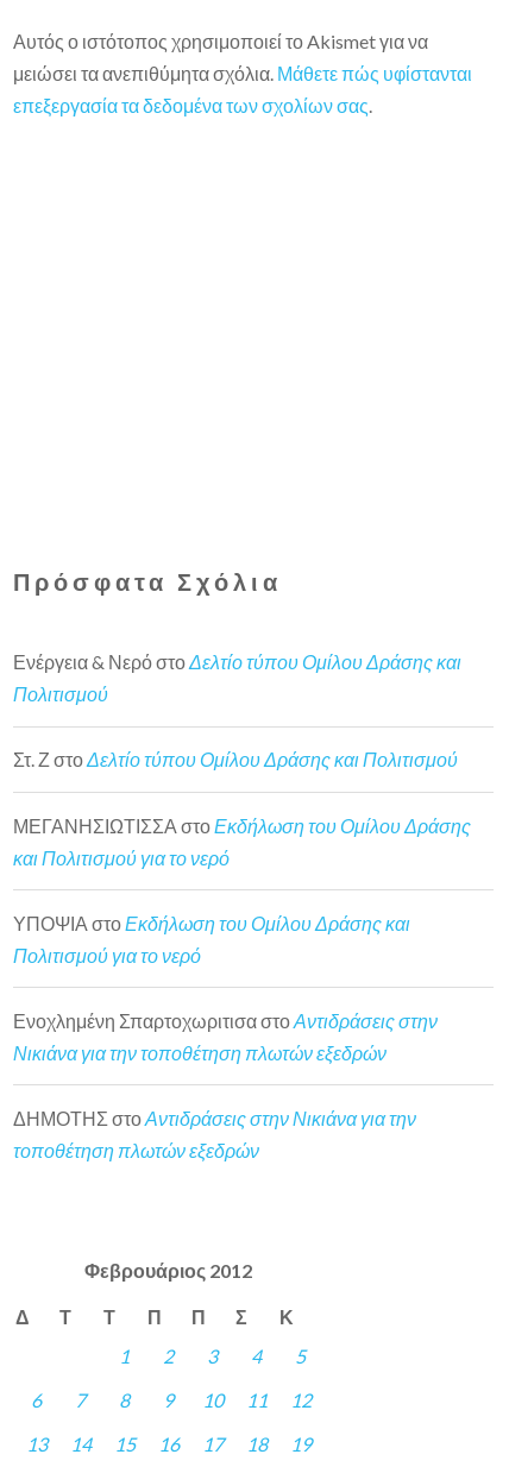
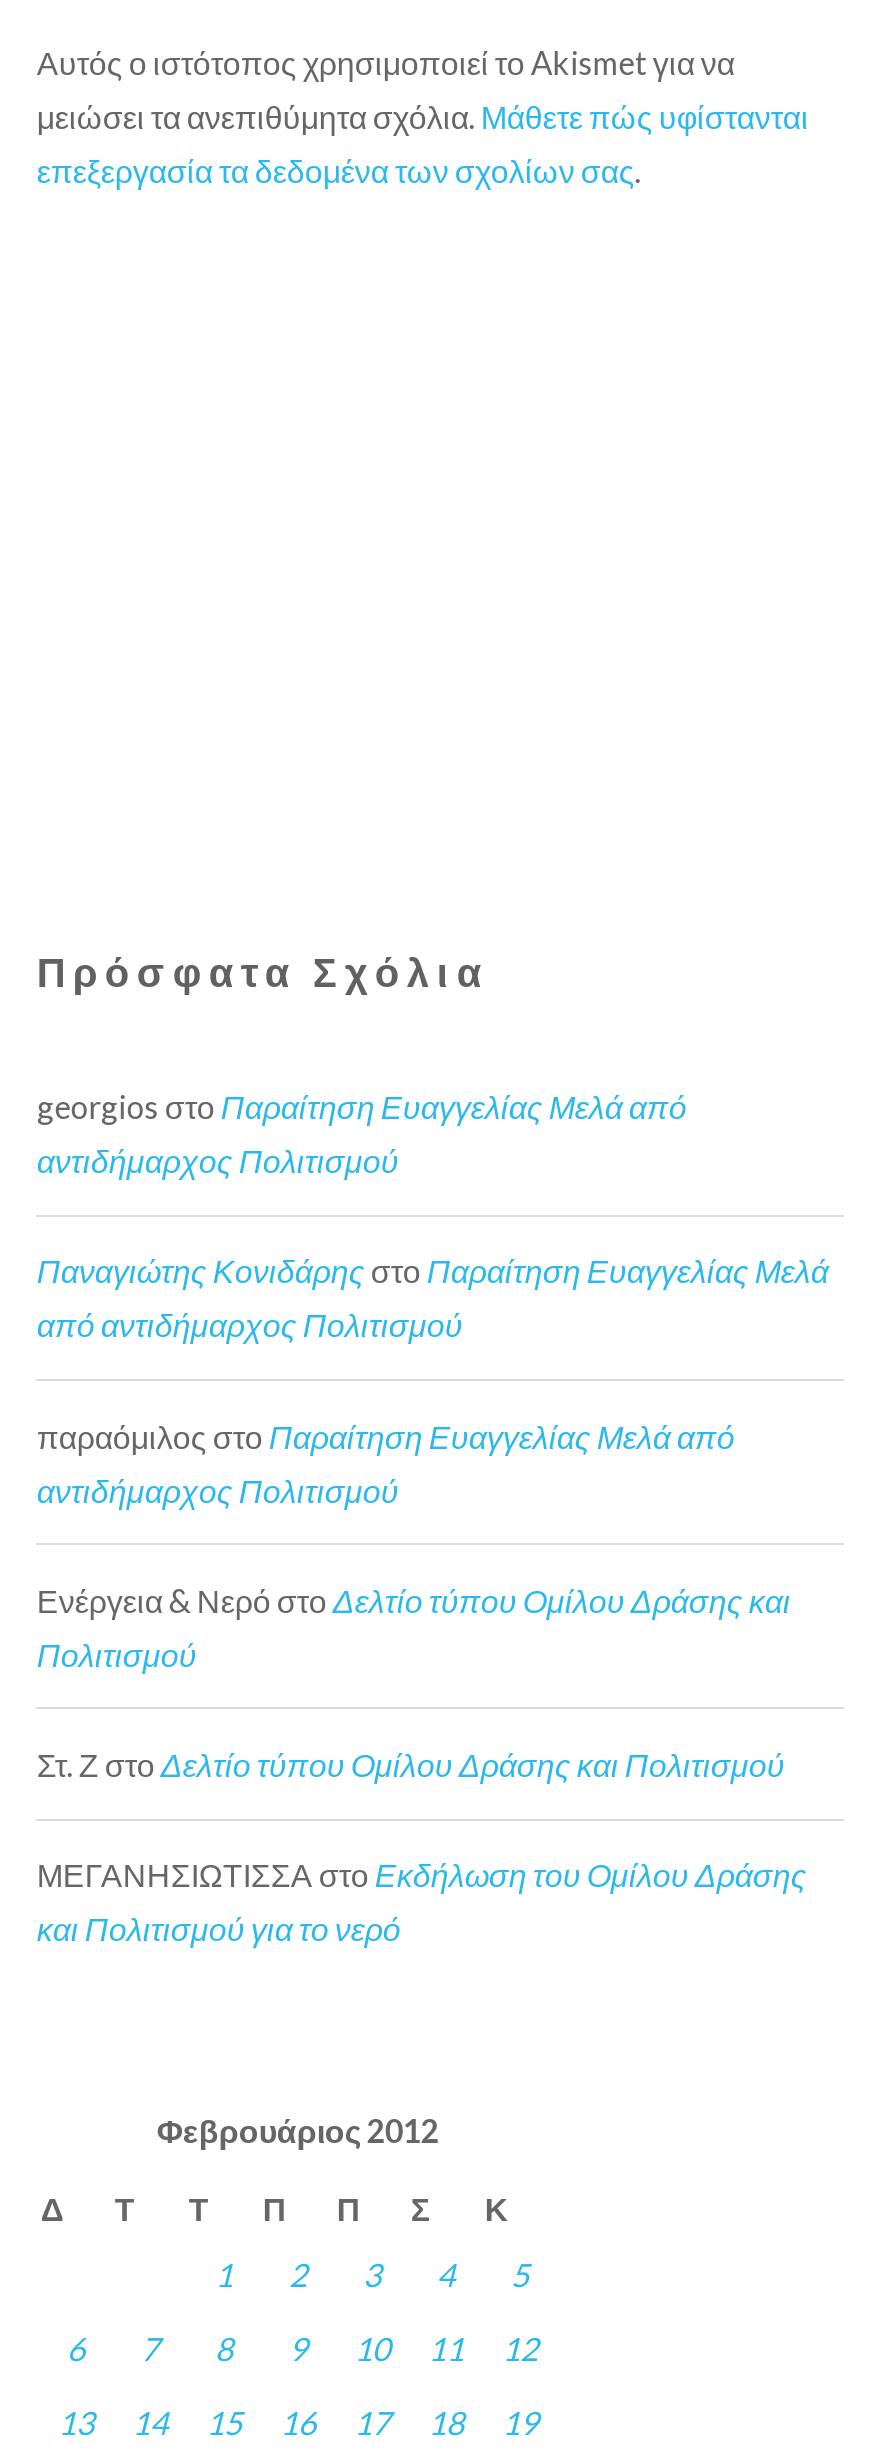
+ georgios στο Παραίτηση Ευαγγελίας Μελά από
+ αντιδήμαρχος Πολιτισμού
+ Παναγιώτης Κονιδάρης στο Παραίτηση Ευαγγελίας Μελά
+ από αντιδήμαρχος Πολιτισμού
+ παραόμιλος στο Παραίτηση Ευαγγελίας Μελά από
+ αντιδήμαρχος Πολιτισμού

moved down: Ενέργεια & Νερό στο Δελτίο τύπου Ομίλου Δράσης και | Πολιτισμού | Στ. Ζ στο Δελτίο τύπου Ομίλου Δράσης και Πολιτισμού | ΜΕΓΑΝΗΣΙΩΤΙΣΣΑ στο Εκδήλωση του Ομίλου Δράσης | και Πολιτισμού για το νερό

- ΥΠΟΨΙΑ στο Εκδήλωση του Ομίλου Δράσης και
- Πολιτισμού για το νερό
- Ενοχλημένη Σπαρτοχωριτισα στο Αντιδράσεις στην
- Νικιάνα για την τοποθέτηση πλωτών εξεδρών
- ΔΗΜΟΤΗΣ στο Αντιδράσεις στην Νικιάνα για την
- τοποθέτηση πλωτών εξεδρών
